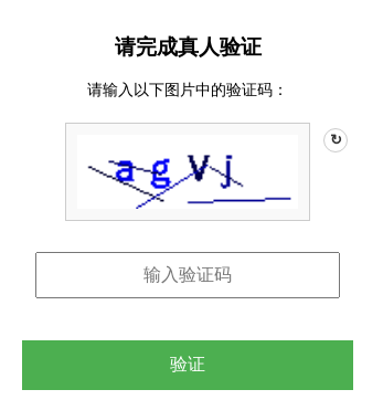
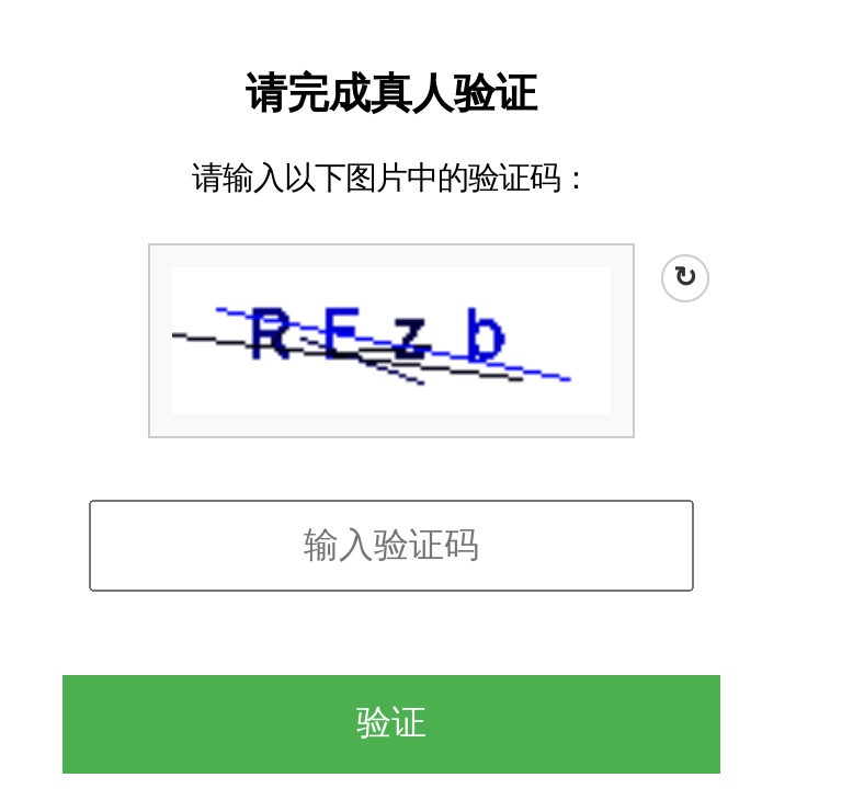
- [image]
+ [image]
